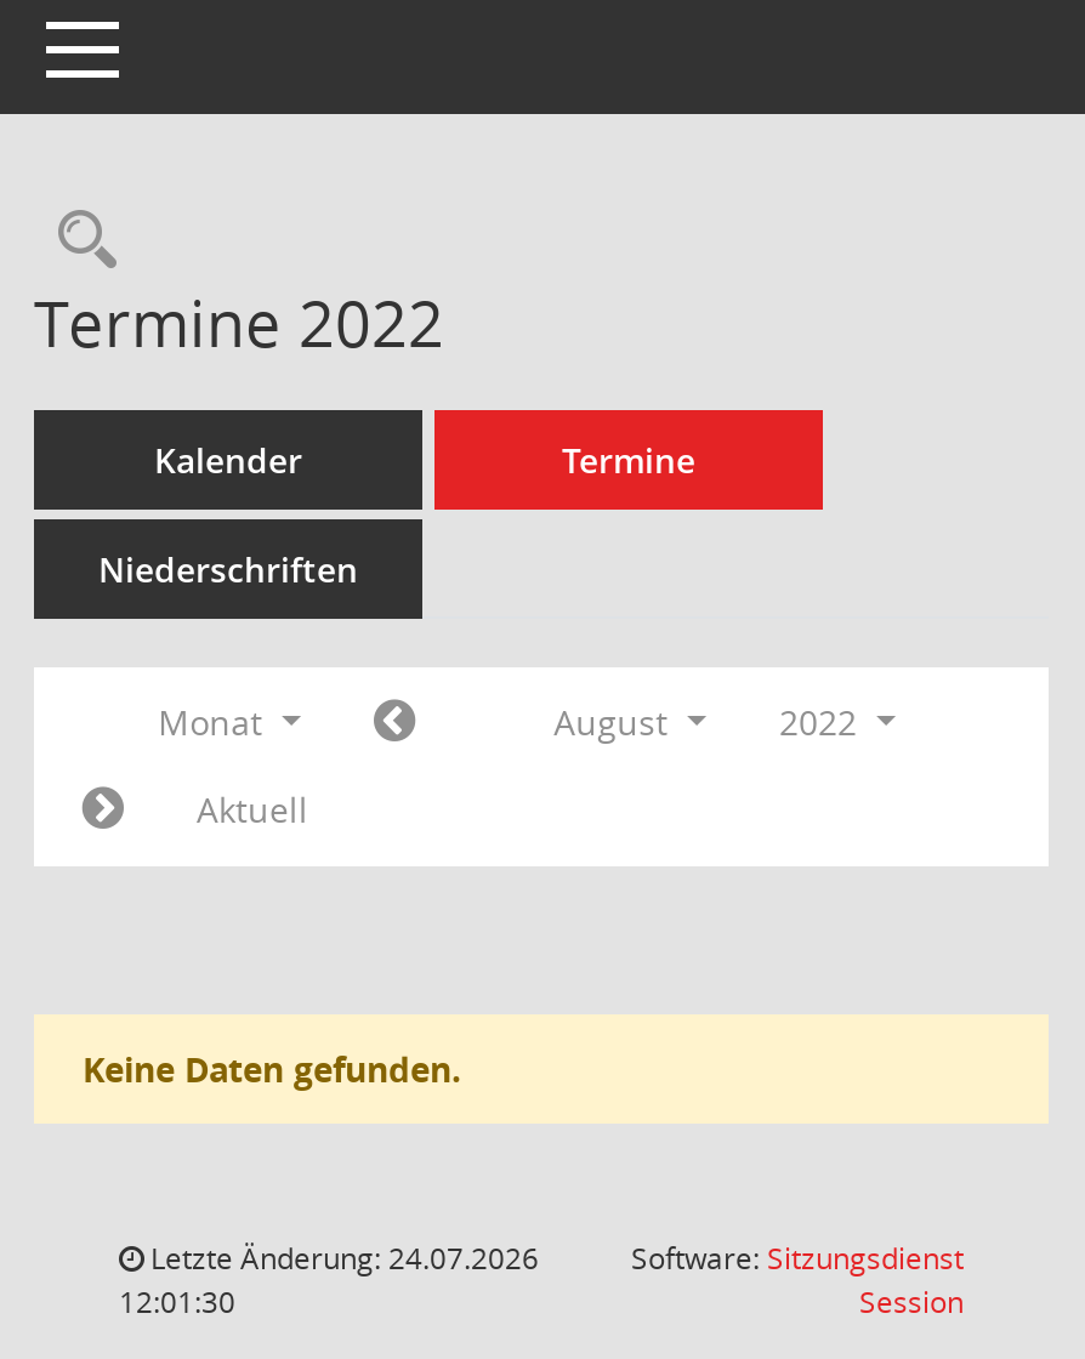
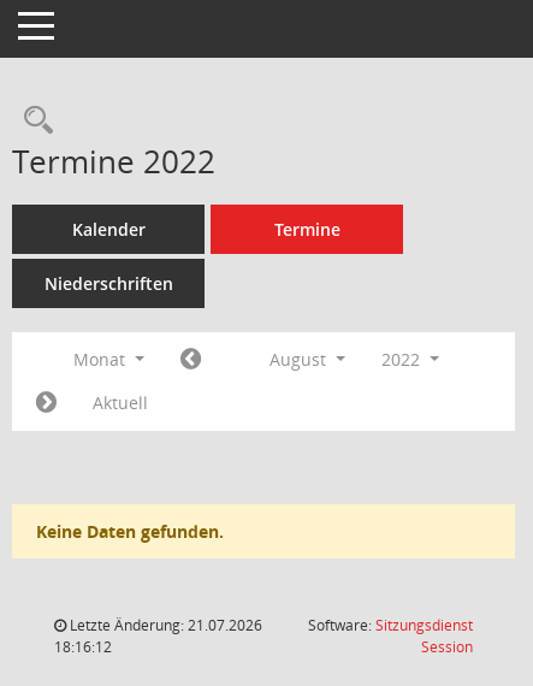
- Letzte Änderung: 24.07.2026
+ Letzte Änderung: 21.07.2026

- 12:01:30
+ 18:16:12
